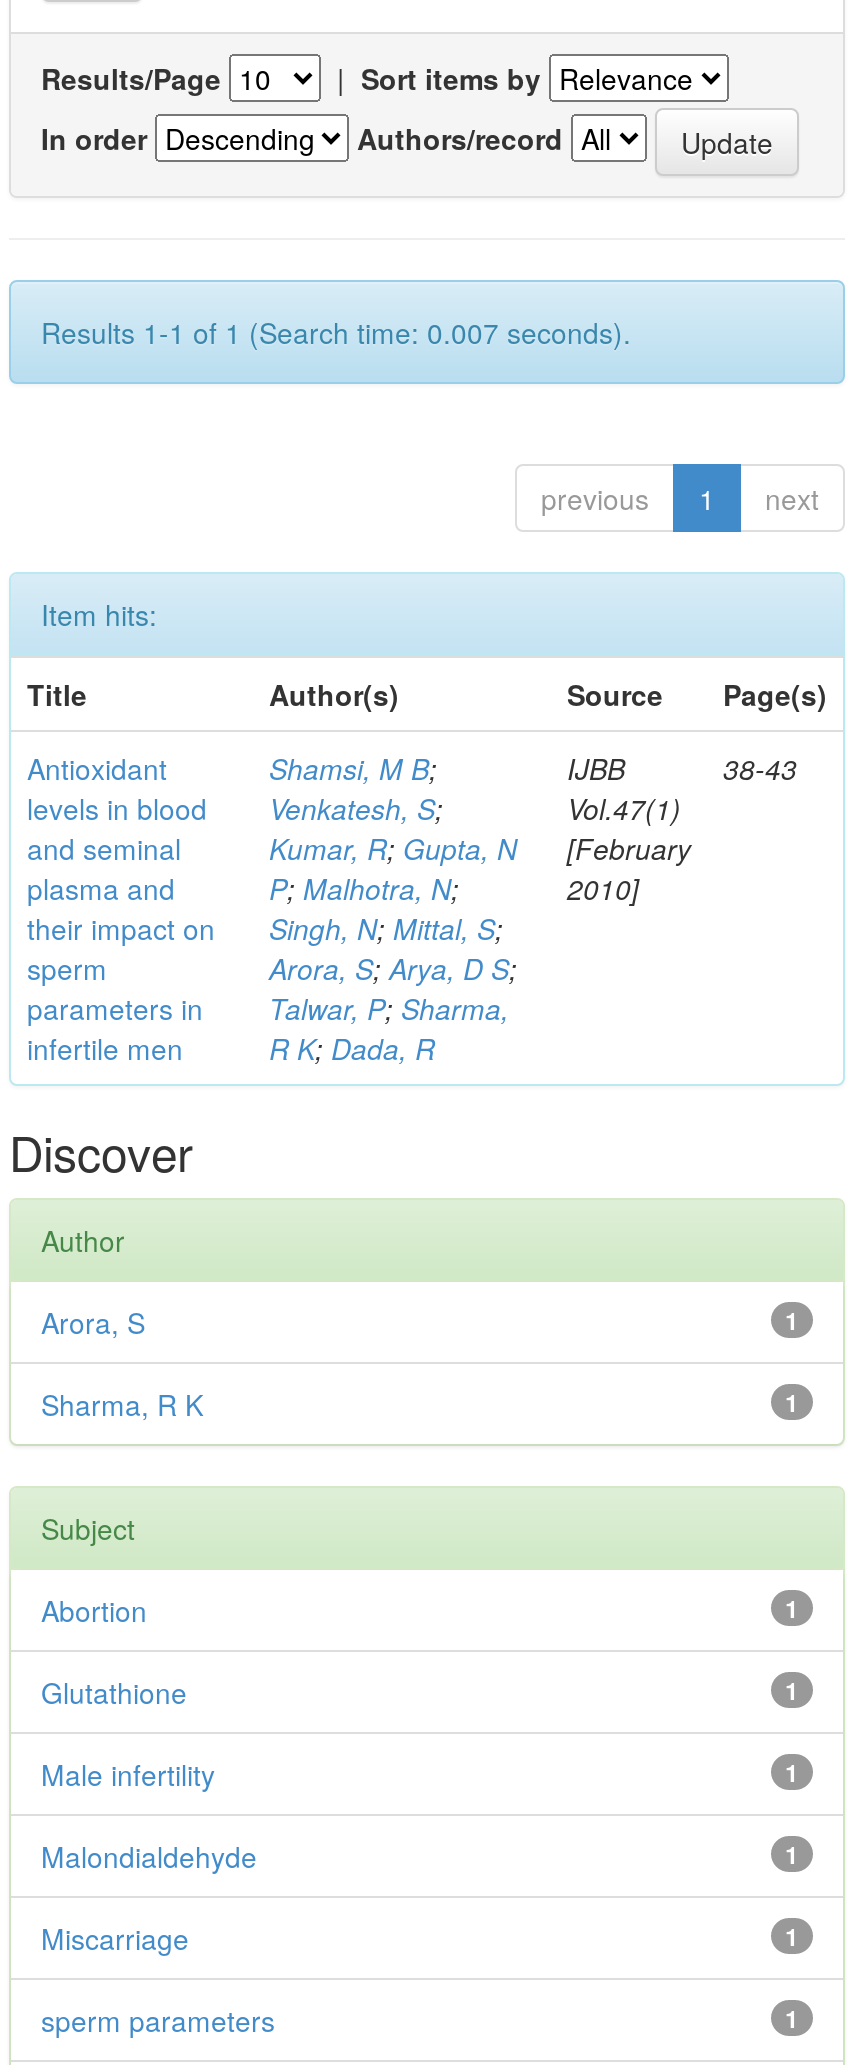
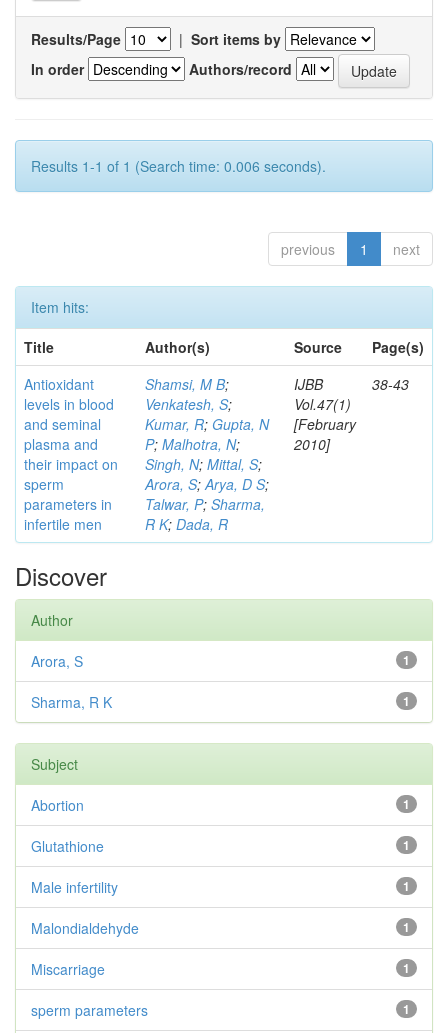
- Results 1-1 of 1 (Search time: 0.007 seconds).
+ Results 1-1 of 1 (Search time: 0.006 seconds).
